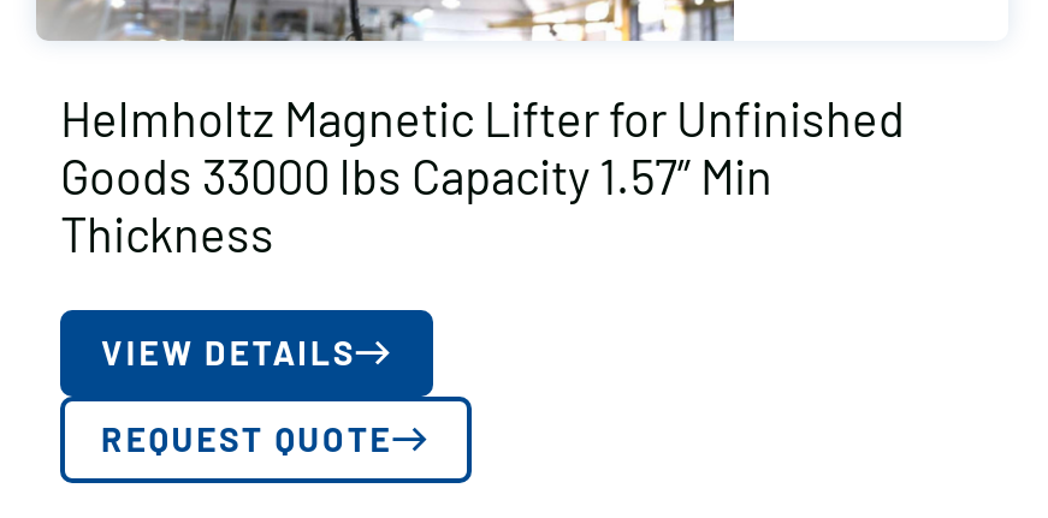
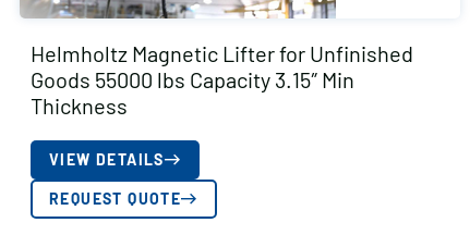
- Goods 33000 lbs Capacity 1.57″ Min
+ Goods 55000 lbs Capacity 3.15″ Min
